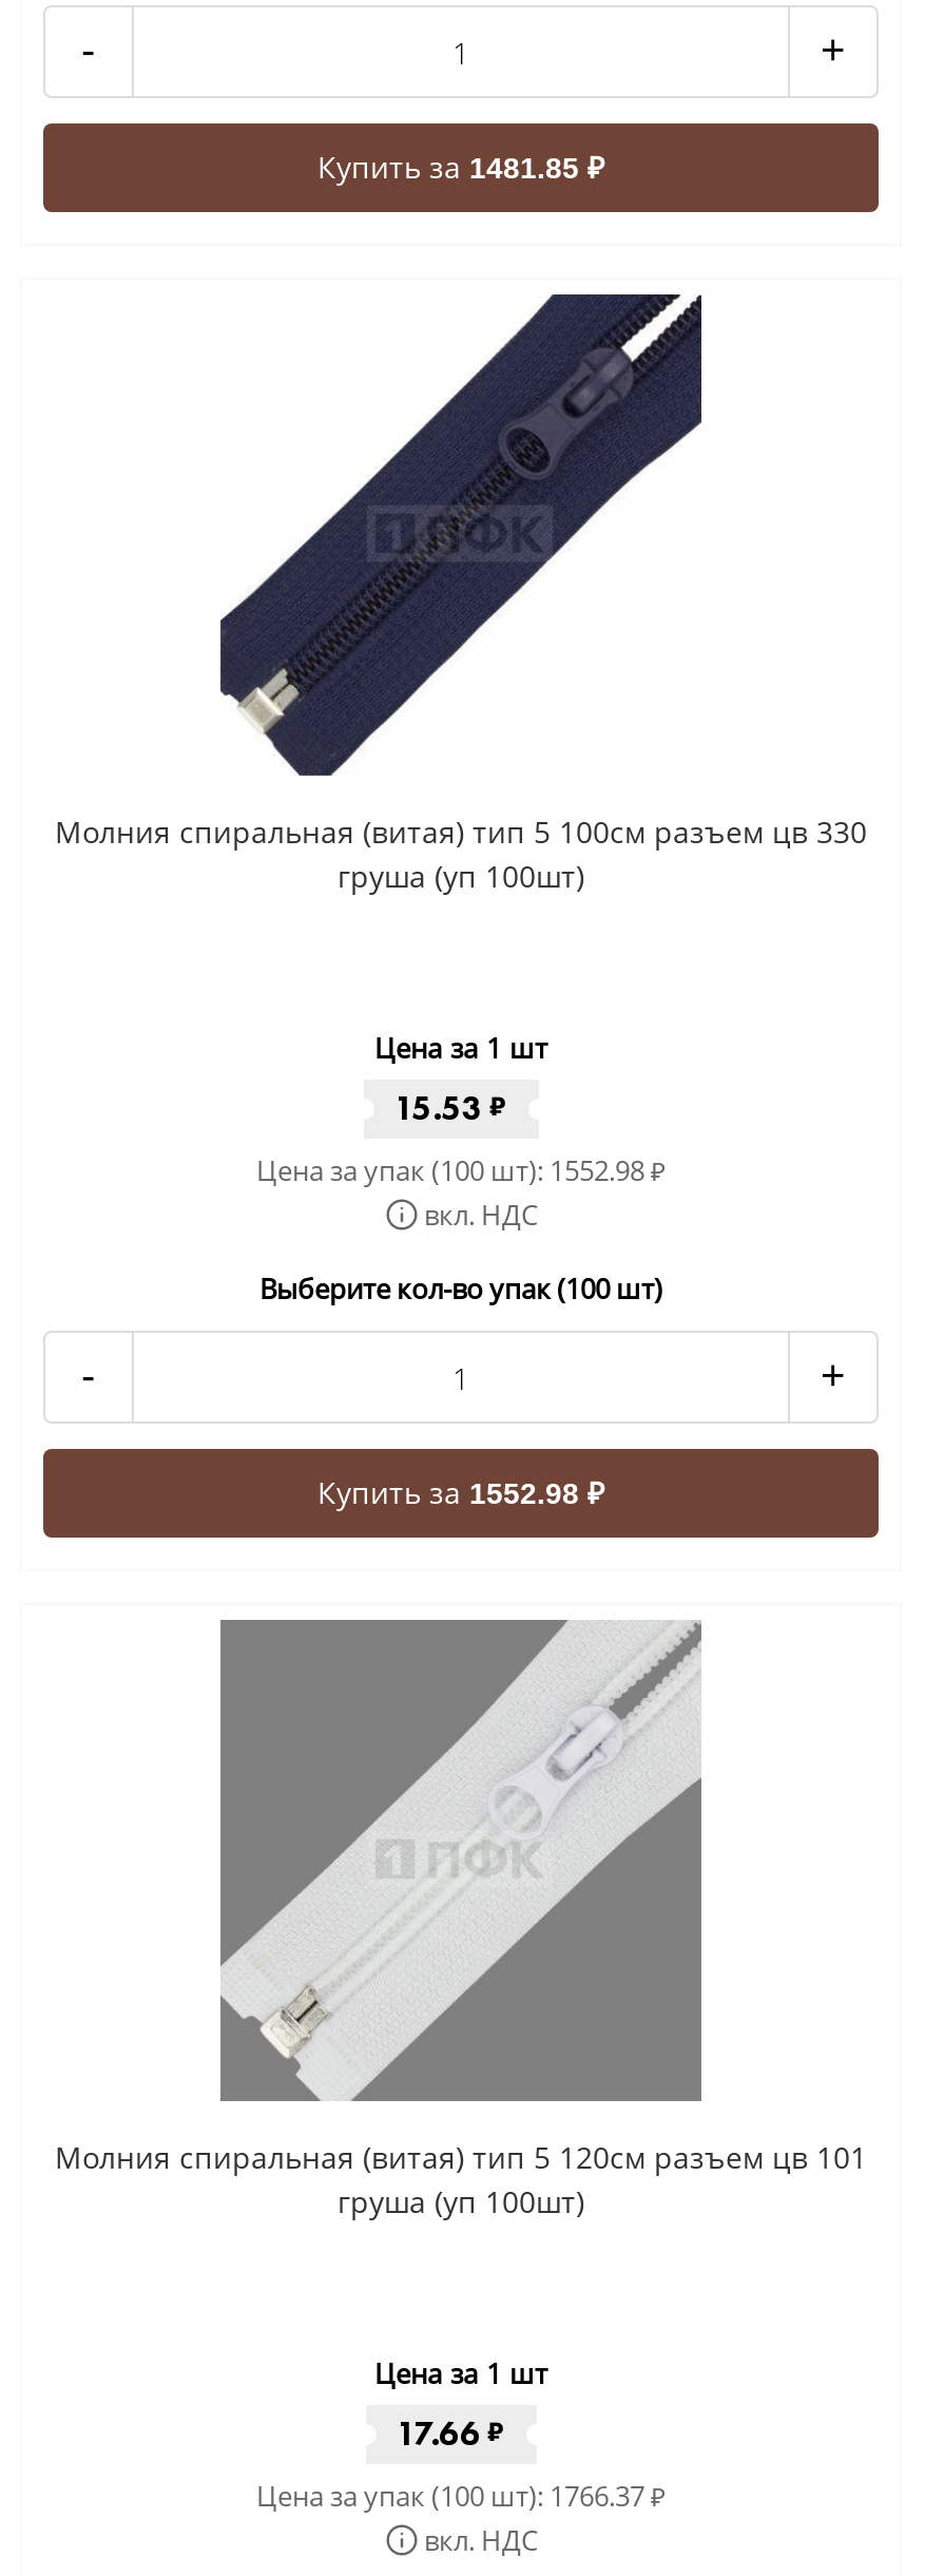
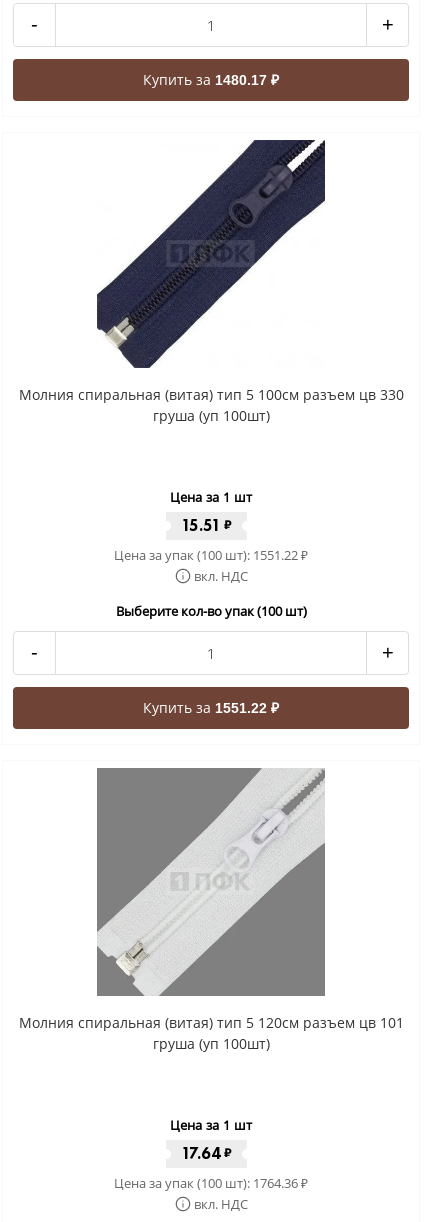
- Купить за 1481.85 ₽
+ Купить за 1480.17 ₽

- 15.53 ₽
+ 15.51 ₽

- Цена за упак (100 шт): 1552.98₽
+ Цена за упак (100 шт): 1551.22₽

- Купить за 1552.98 ₽
+ Купить за 1551.22 ₽

- 17.66 ₽
+ 17.64 ₽

- Цена за упак (100 шт): 1766.37₽
+ Цена за упак (100 шт): 1764.36₽
